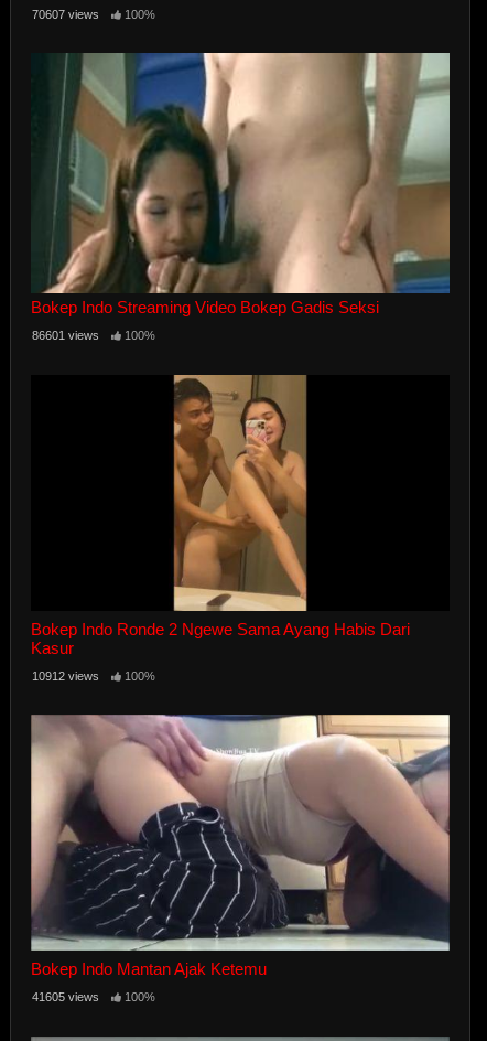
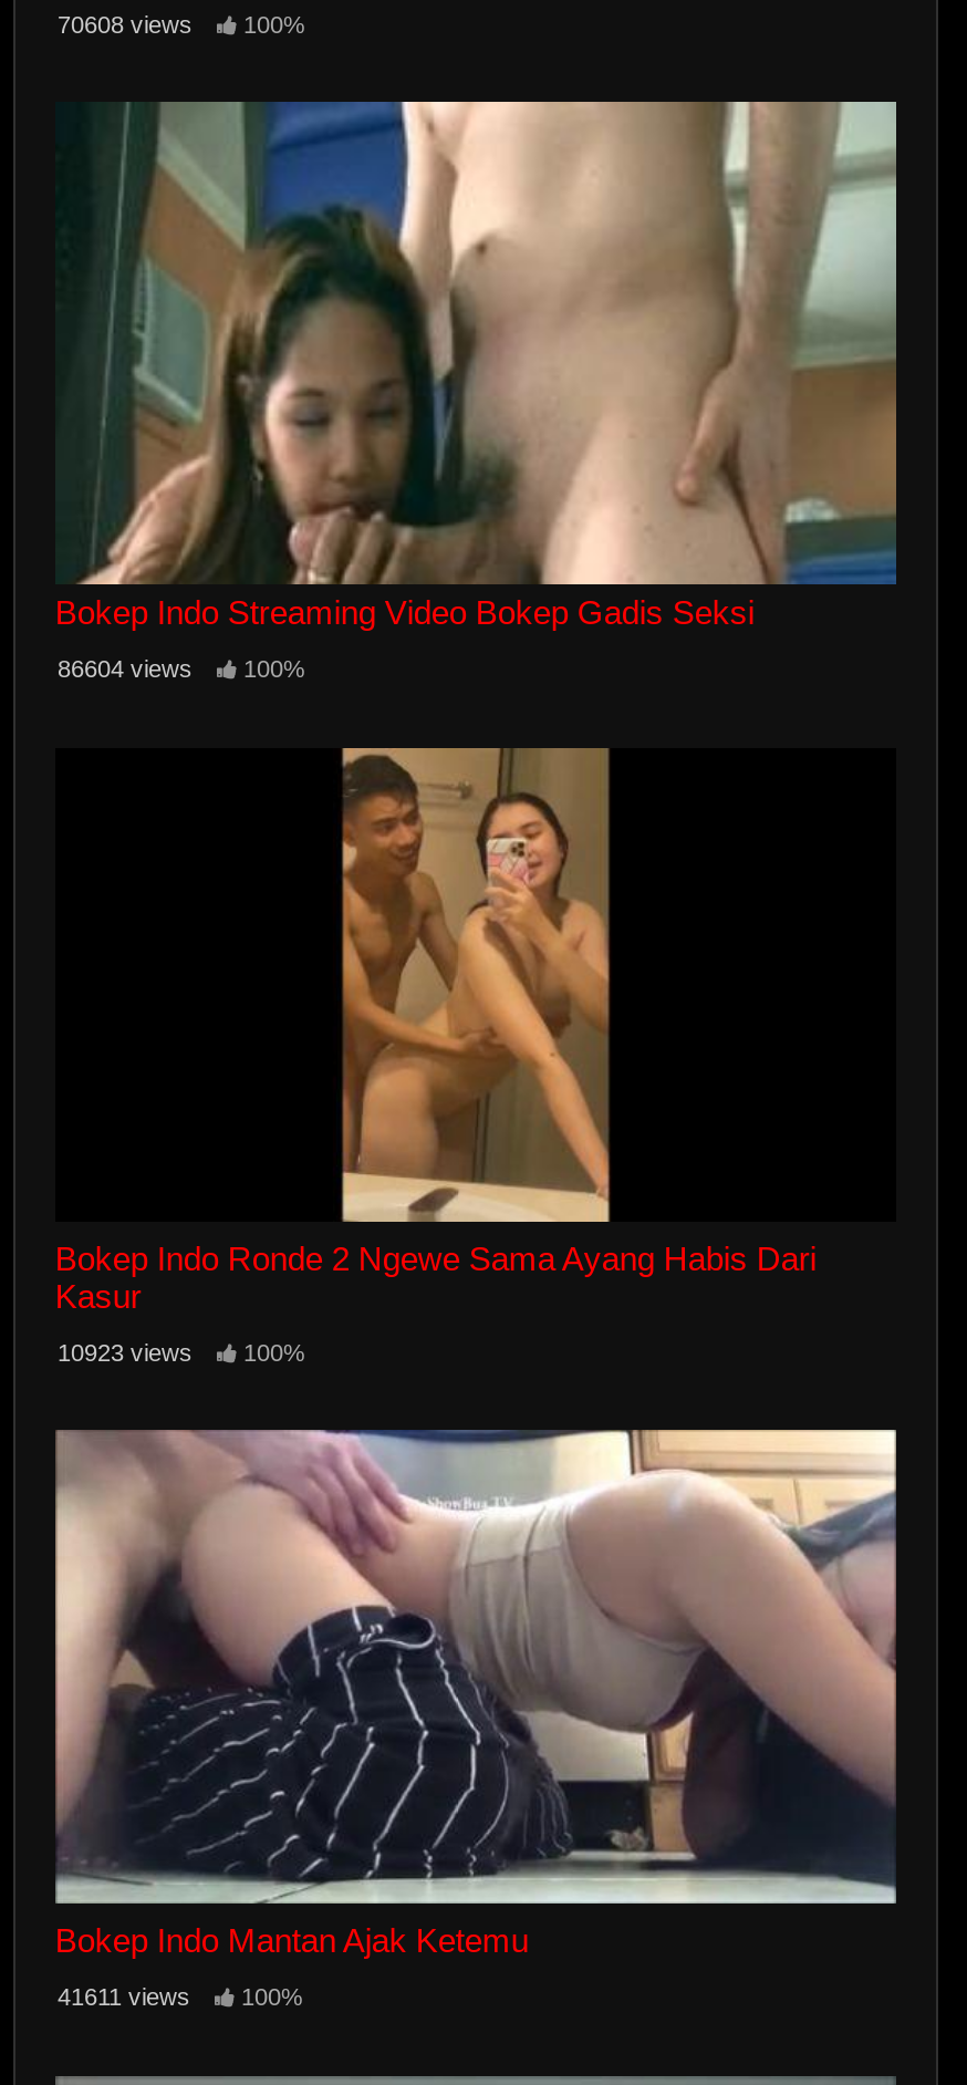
- 70607 views 100%
+ 70608 views 100%

- 86601 views 100%
+ 86604 views 100%

- 10912 views 100%
+ 10923 views 100%

- 41605 views 100%
+ 41611 views 100%
